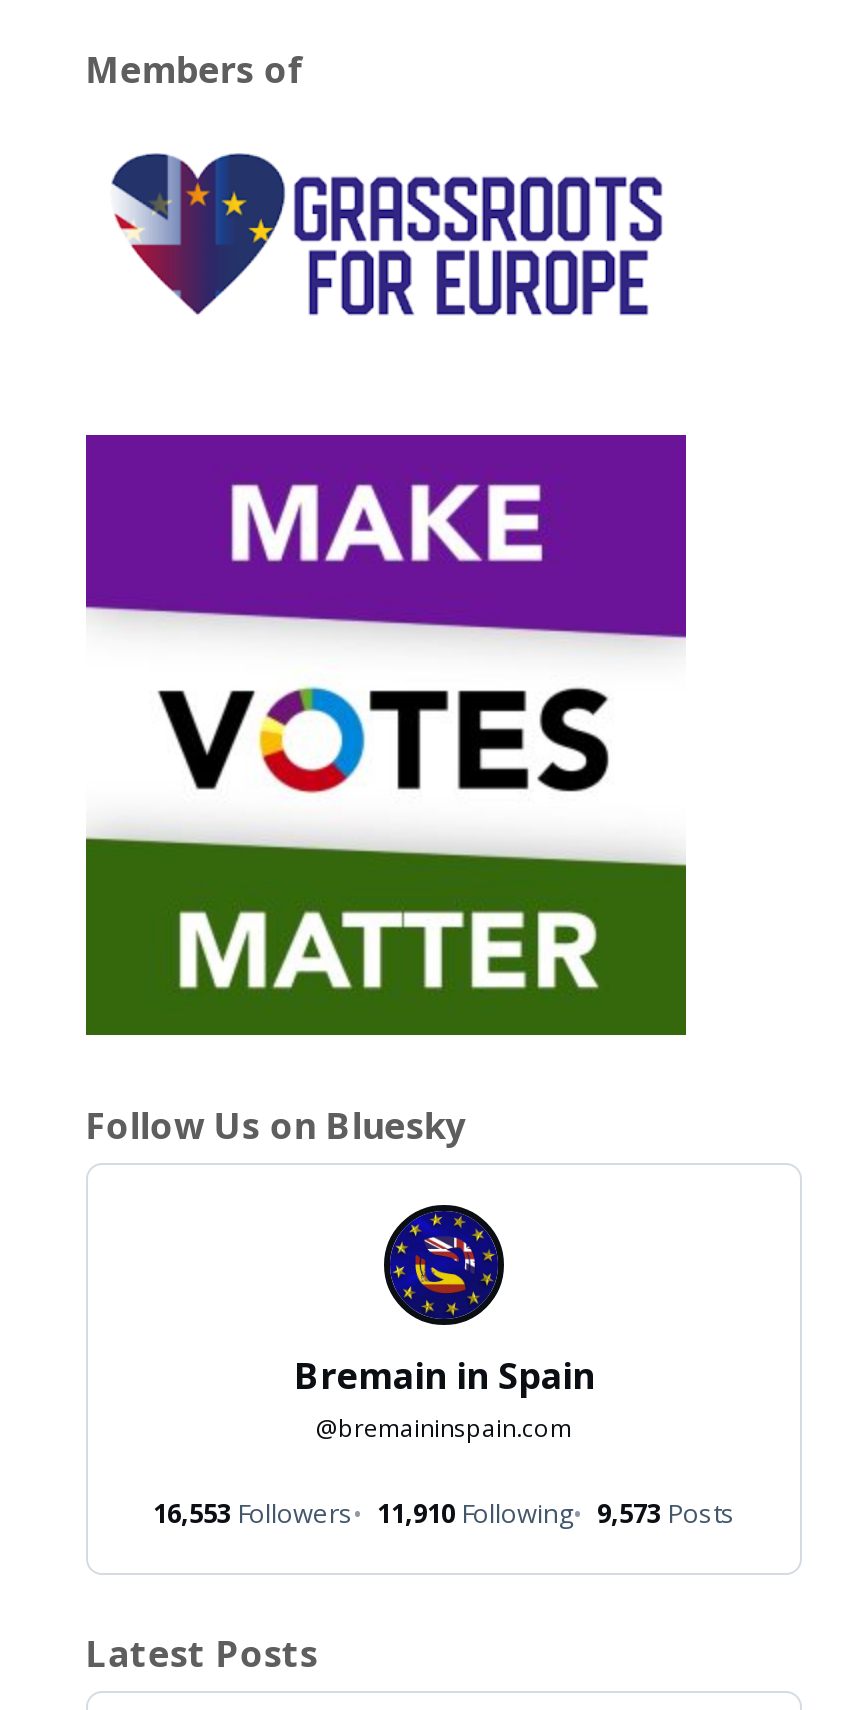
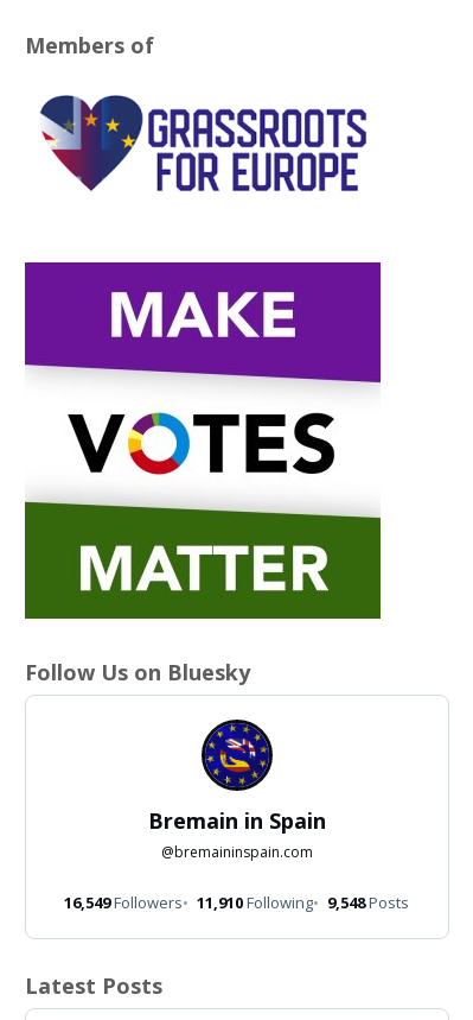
- 16,553 Followers
+ 16,549 Followers

- 9,573 Posts
+ 9,548 Posts
